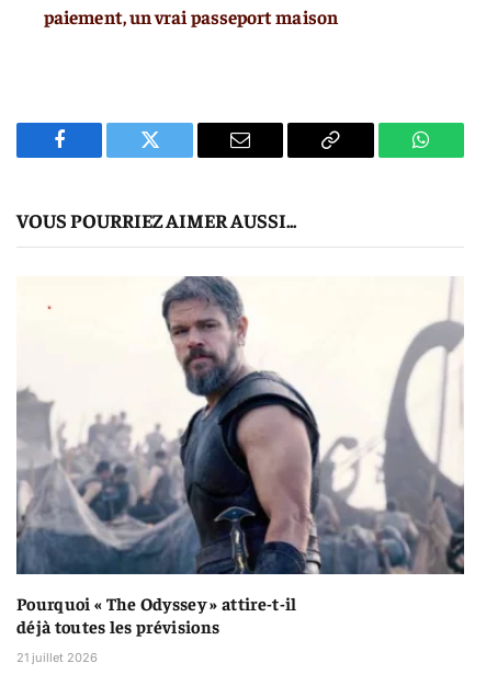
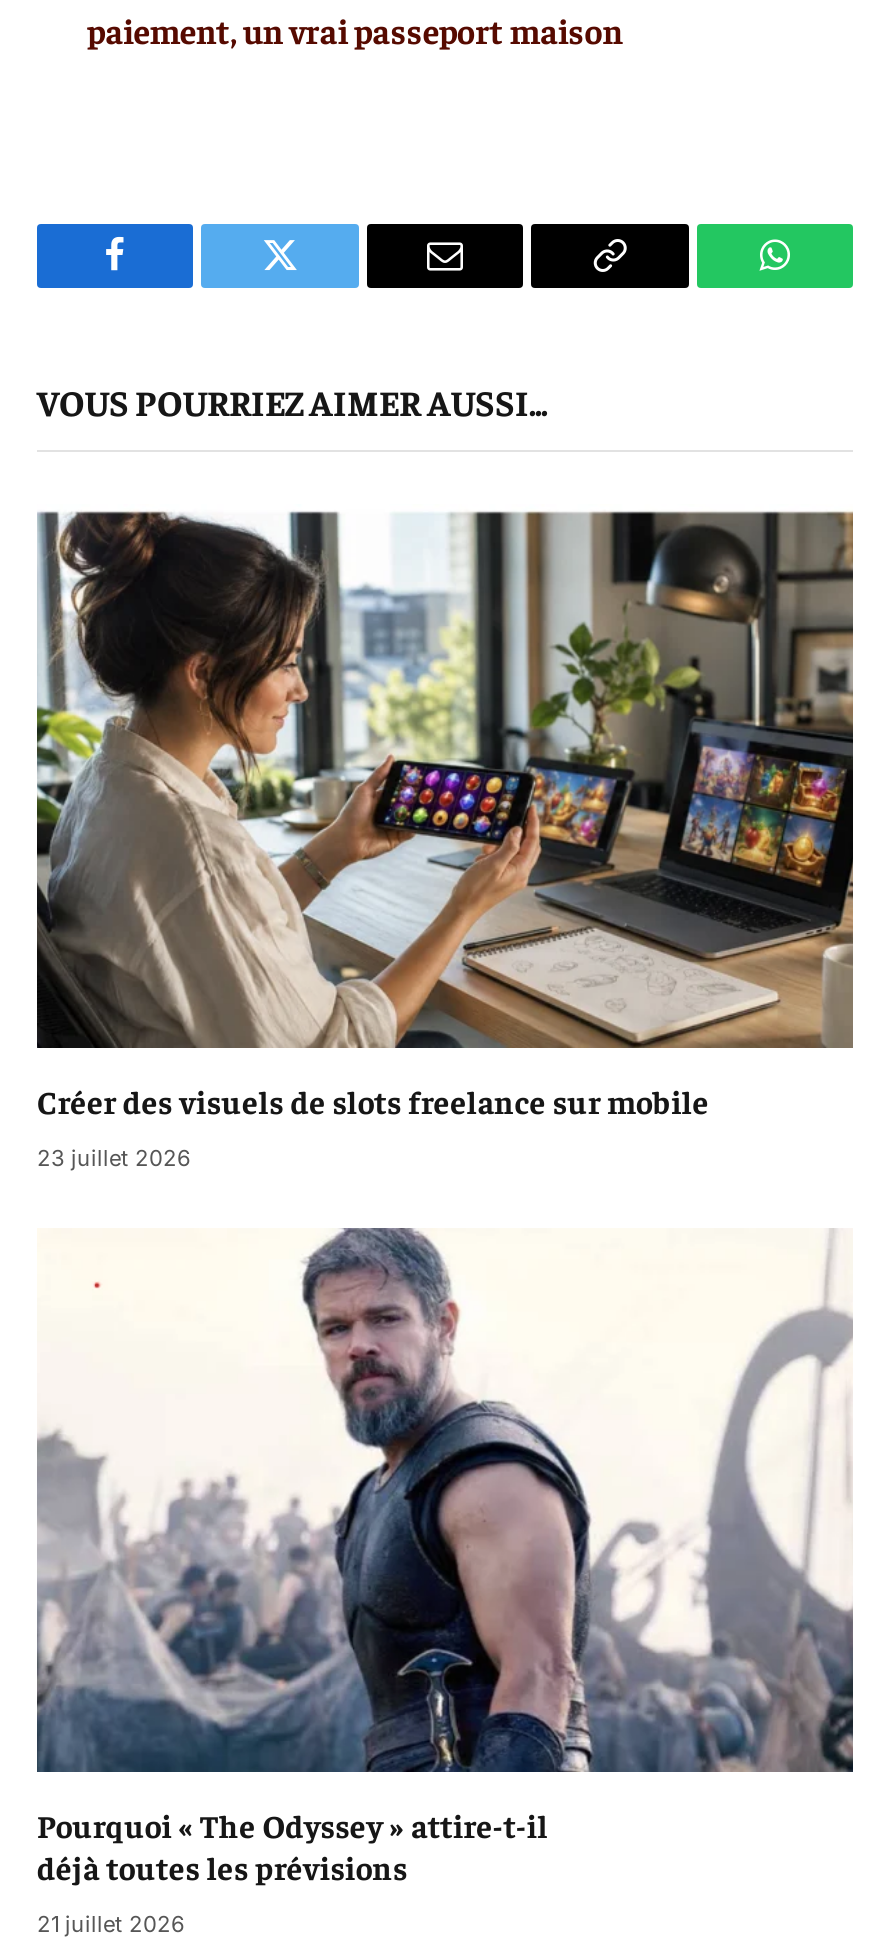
+ [image]
+ Créer des visuels de slots freelance sur mobile
+ 23 juillet 2026
